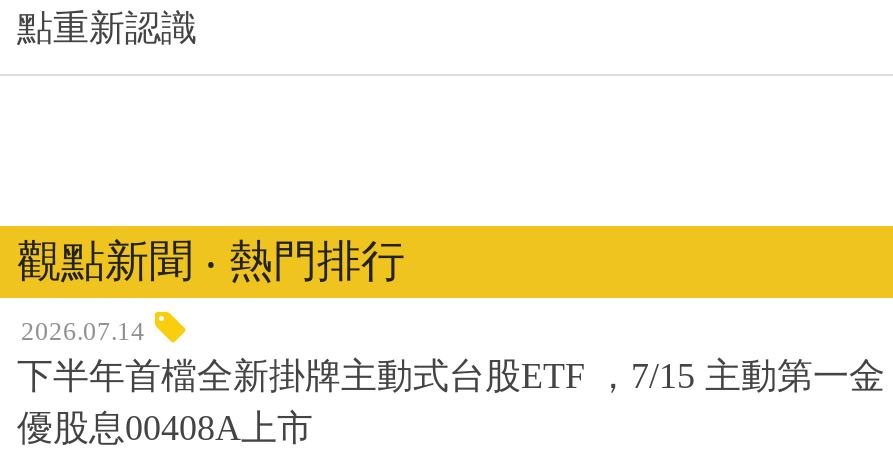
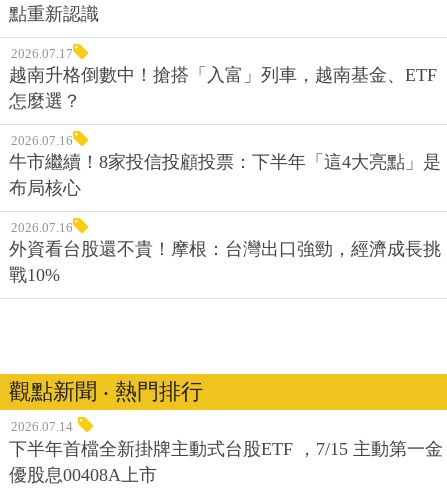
+ 2026.07.17
+ 越南升格倒數中！搶搭「入富」列車，越南基金、ETF
+ 怎麼選？
+ 2026.07.16
+ 牛市繼續！8家投信投顧投票：下半年「這4大亮點」是
+ 布局核心
+ 2026.07.16
+ 外資看台股還不貴！摩根：台灣出口強勁，經濟成長挑
+ 戰10%
